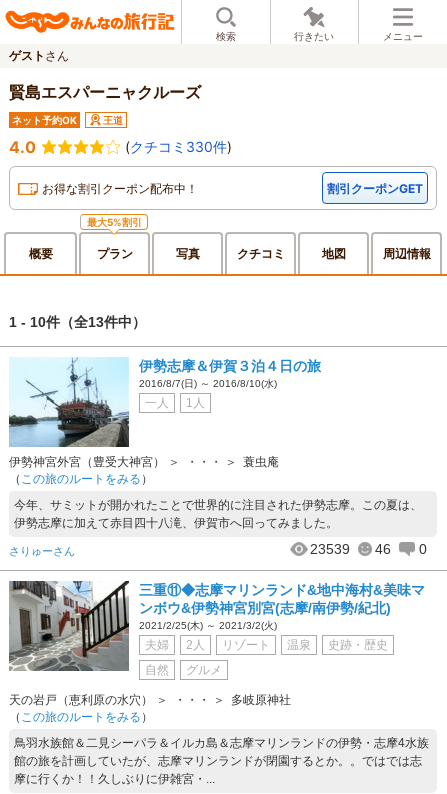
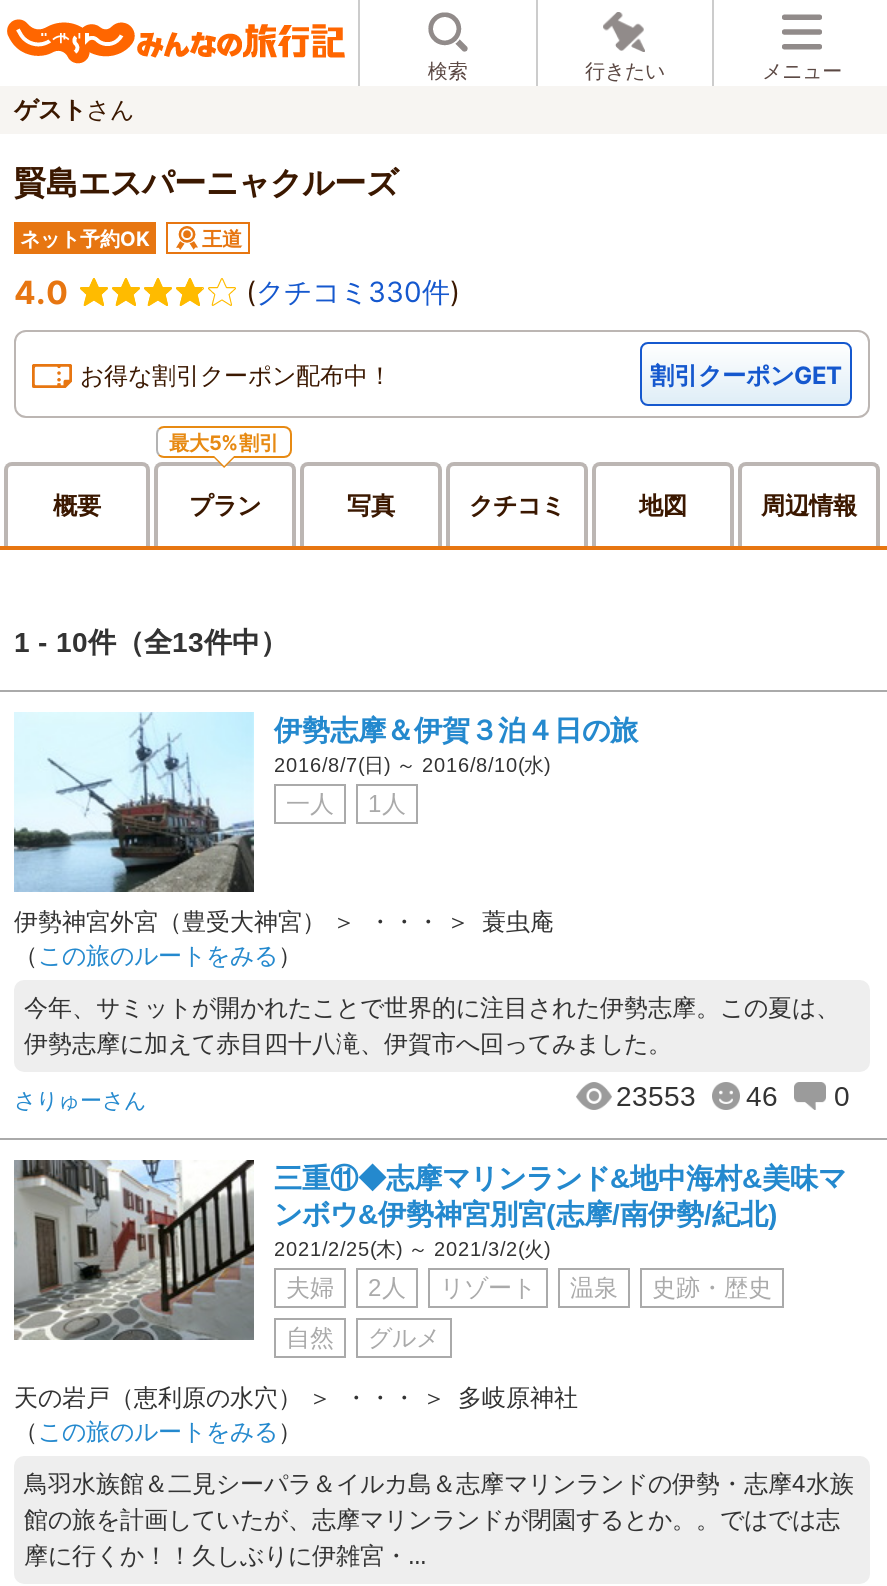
- 23539 46 0
+ 23553 46 0
